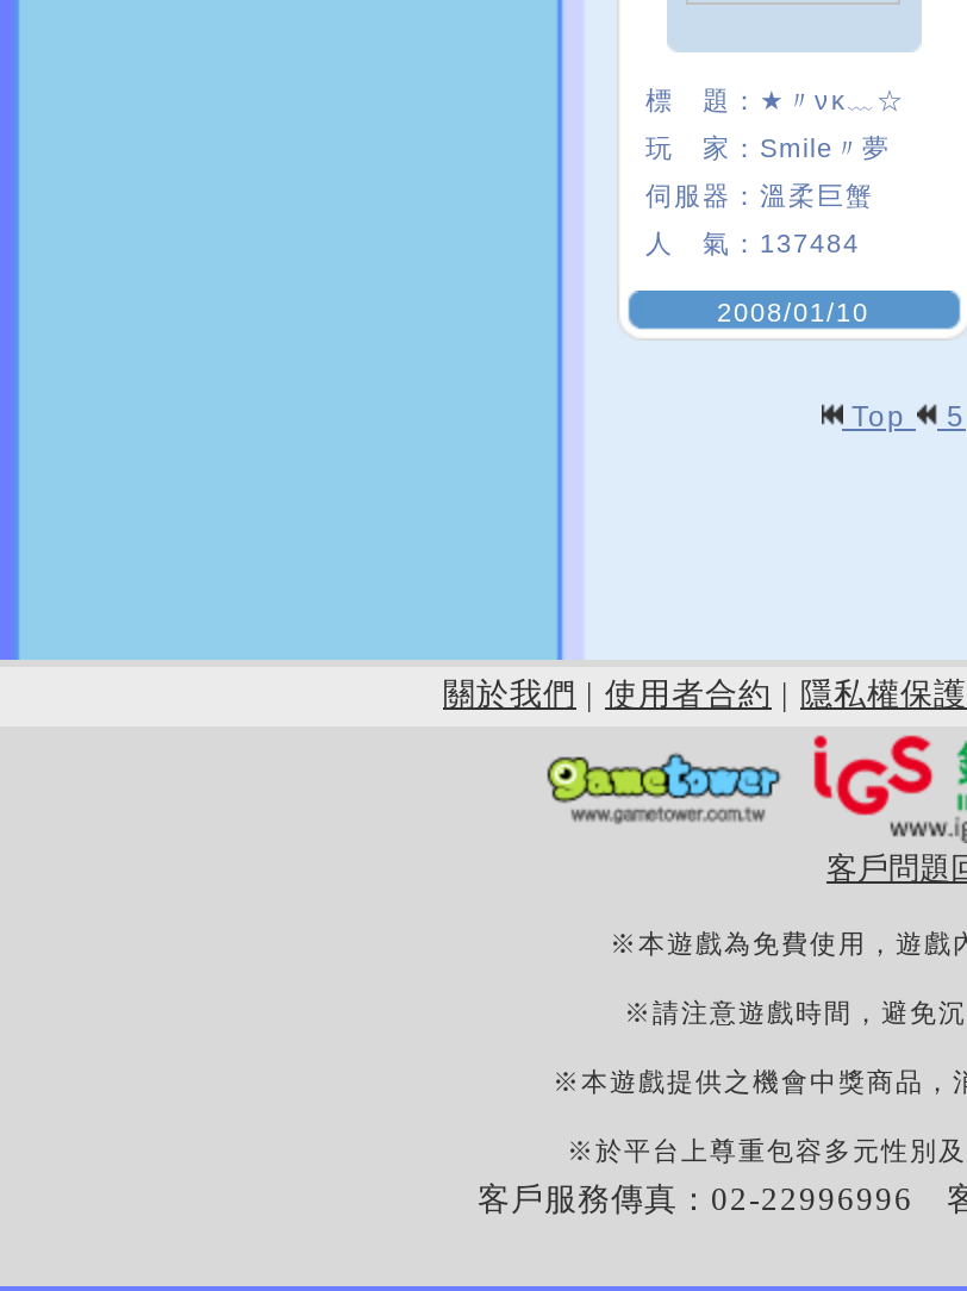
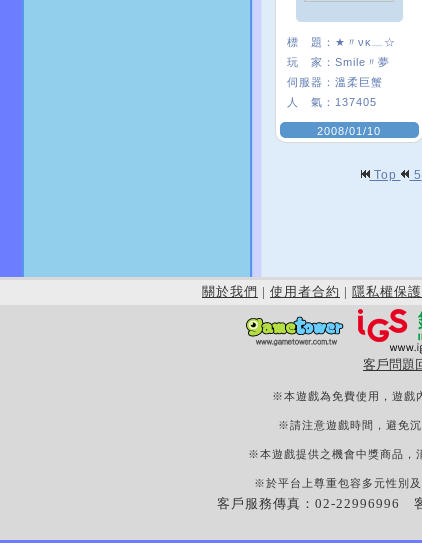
- 人 氣：137484
+ 人 氣：137405
